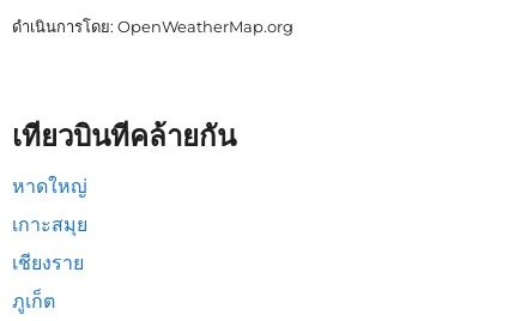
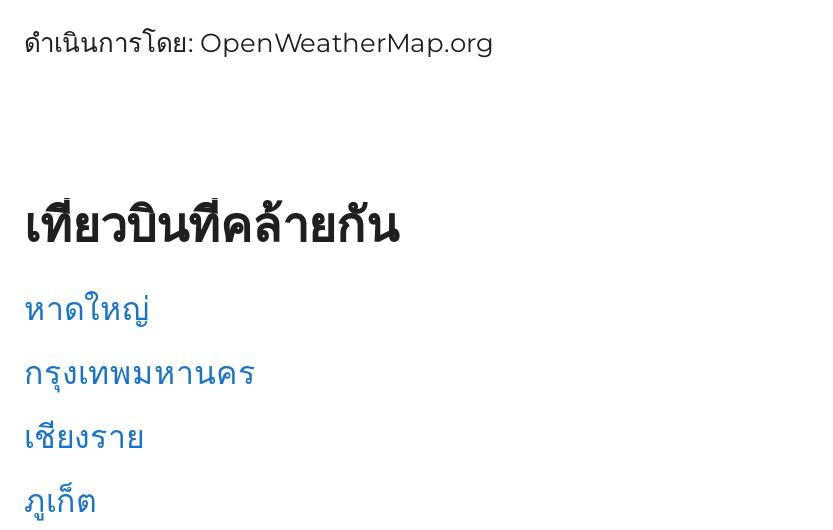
- เกาะสมุย
+ กรุงเทพมหานคร
